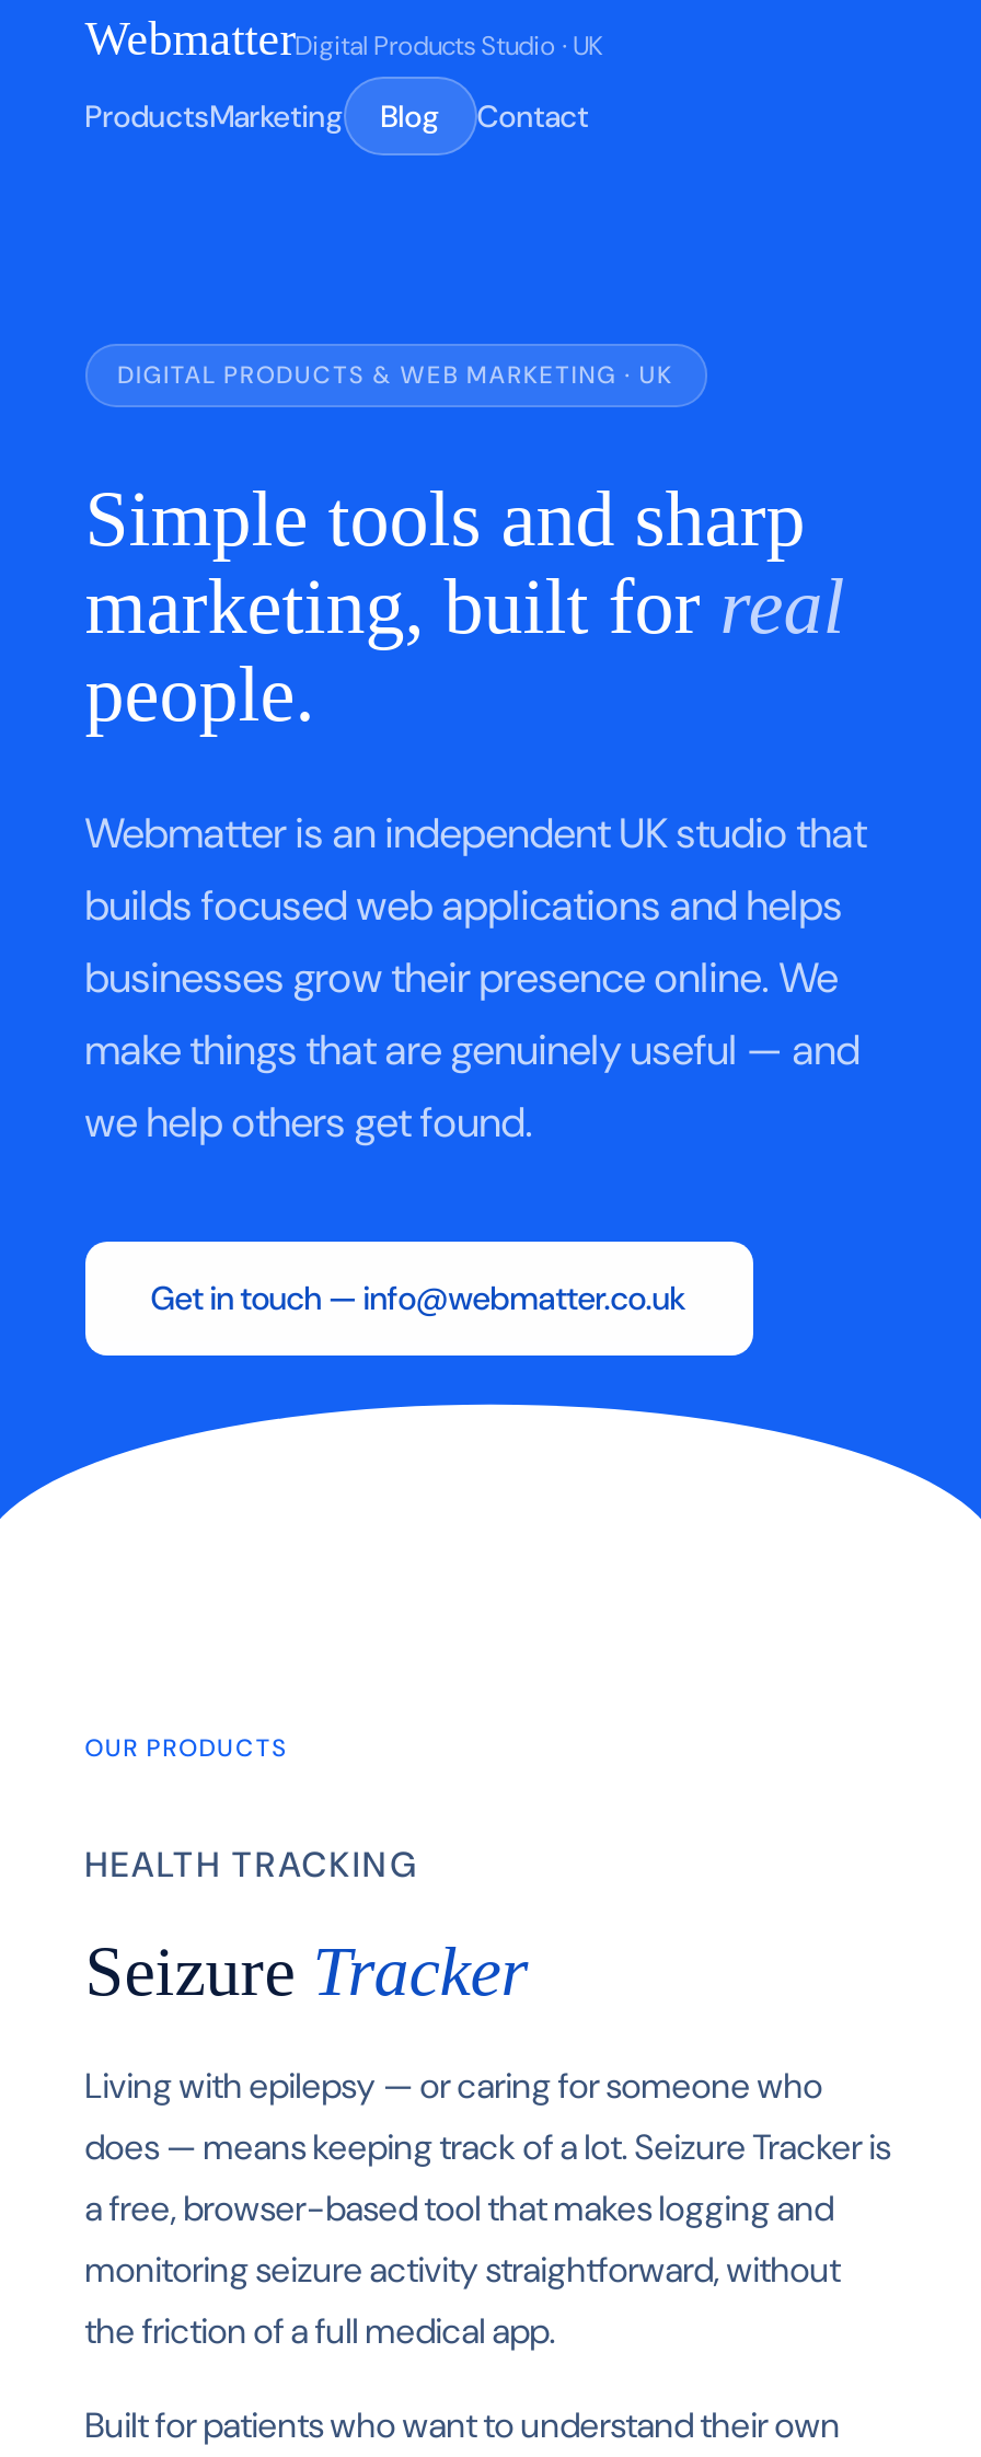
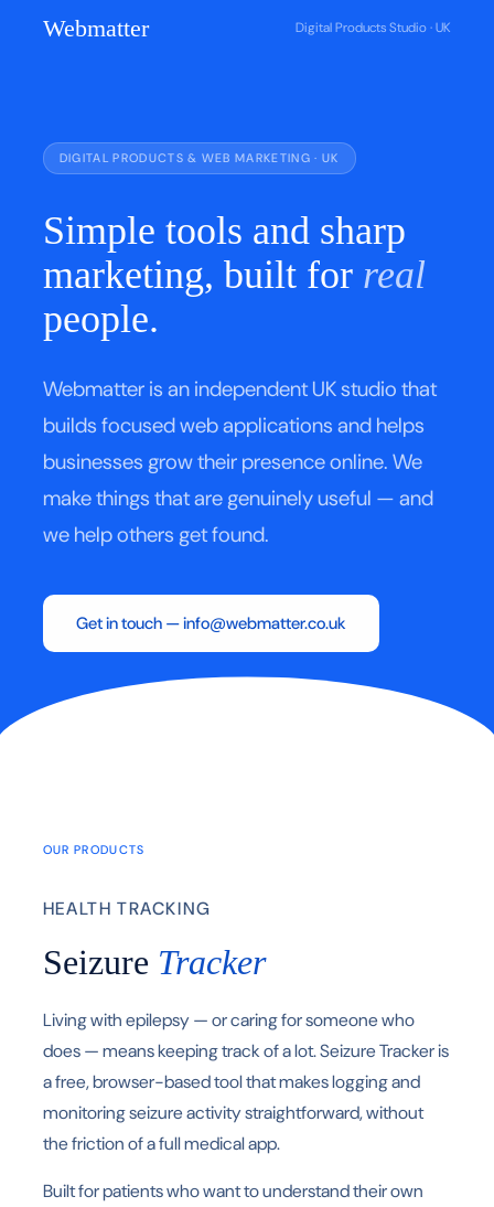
- WebmatterDigital Products Studio · UK
- ProductsMarketing
- Blog
- Contact
+ Webmatter
+ Digital Products Studio · UK
